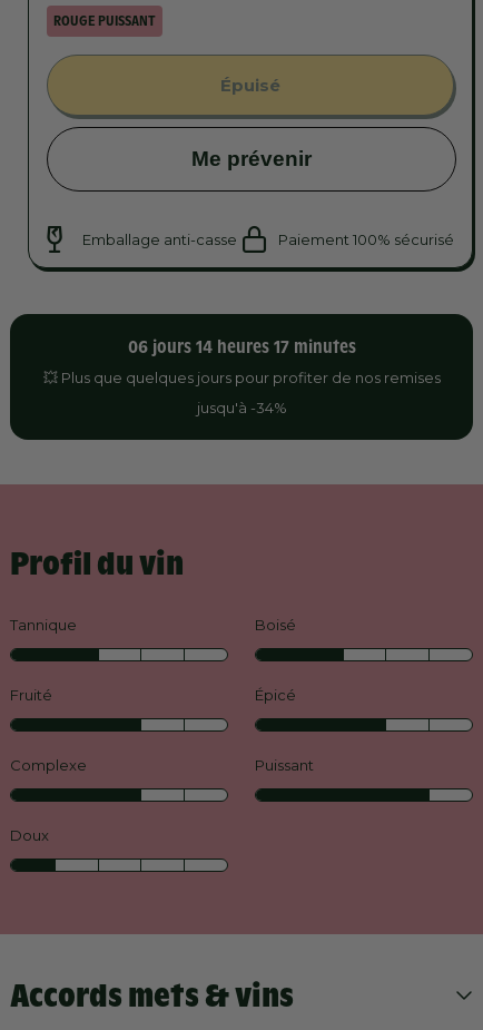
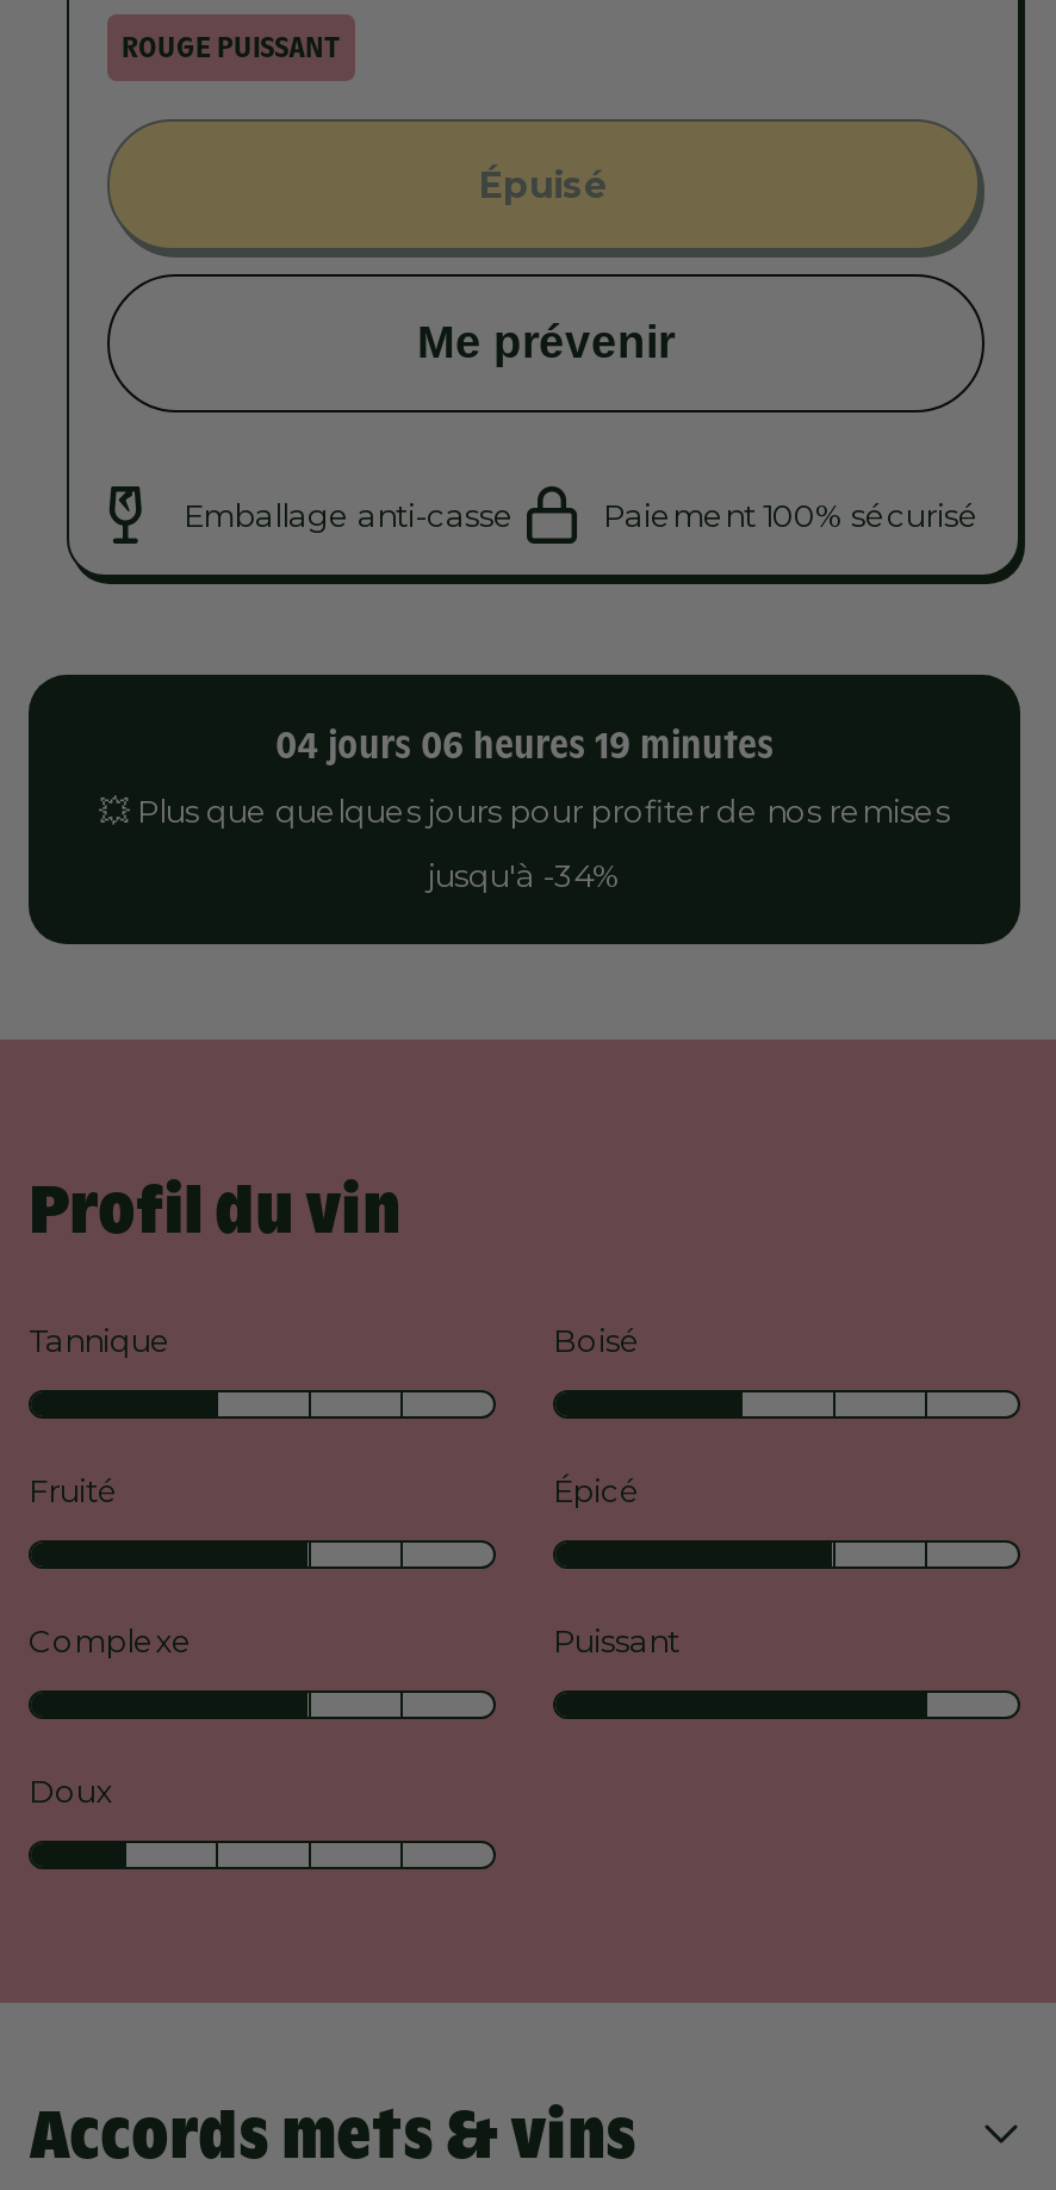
- 06 jours 14 heures 17 minutes
+ 04 jours 06 heures 19 minutes
